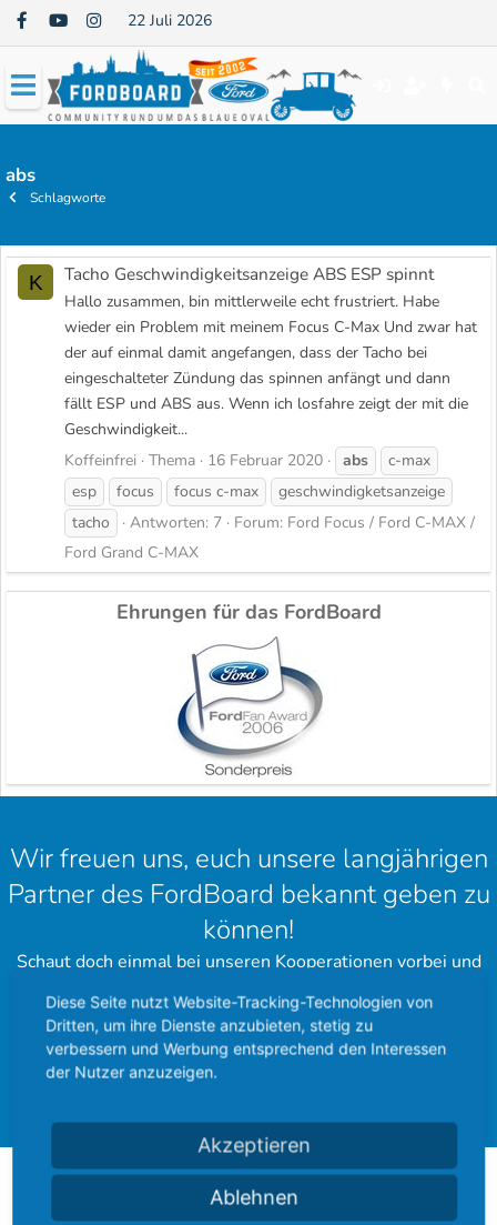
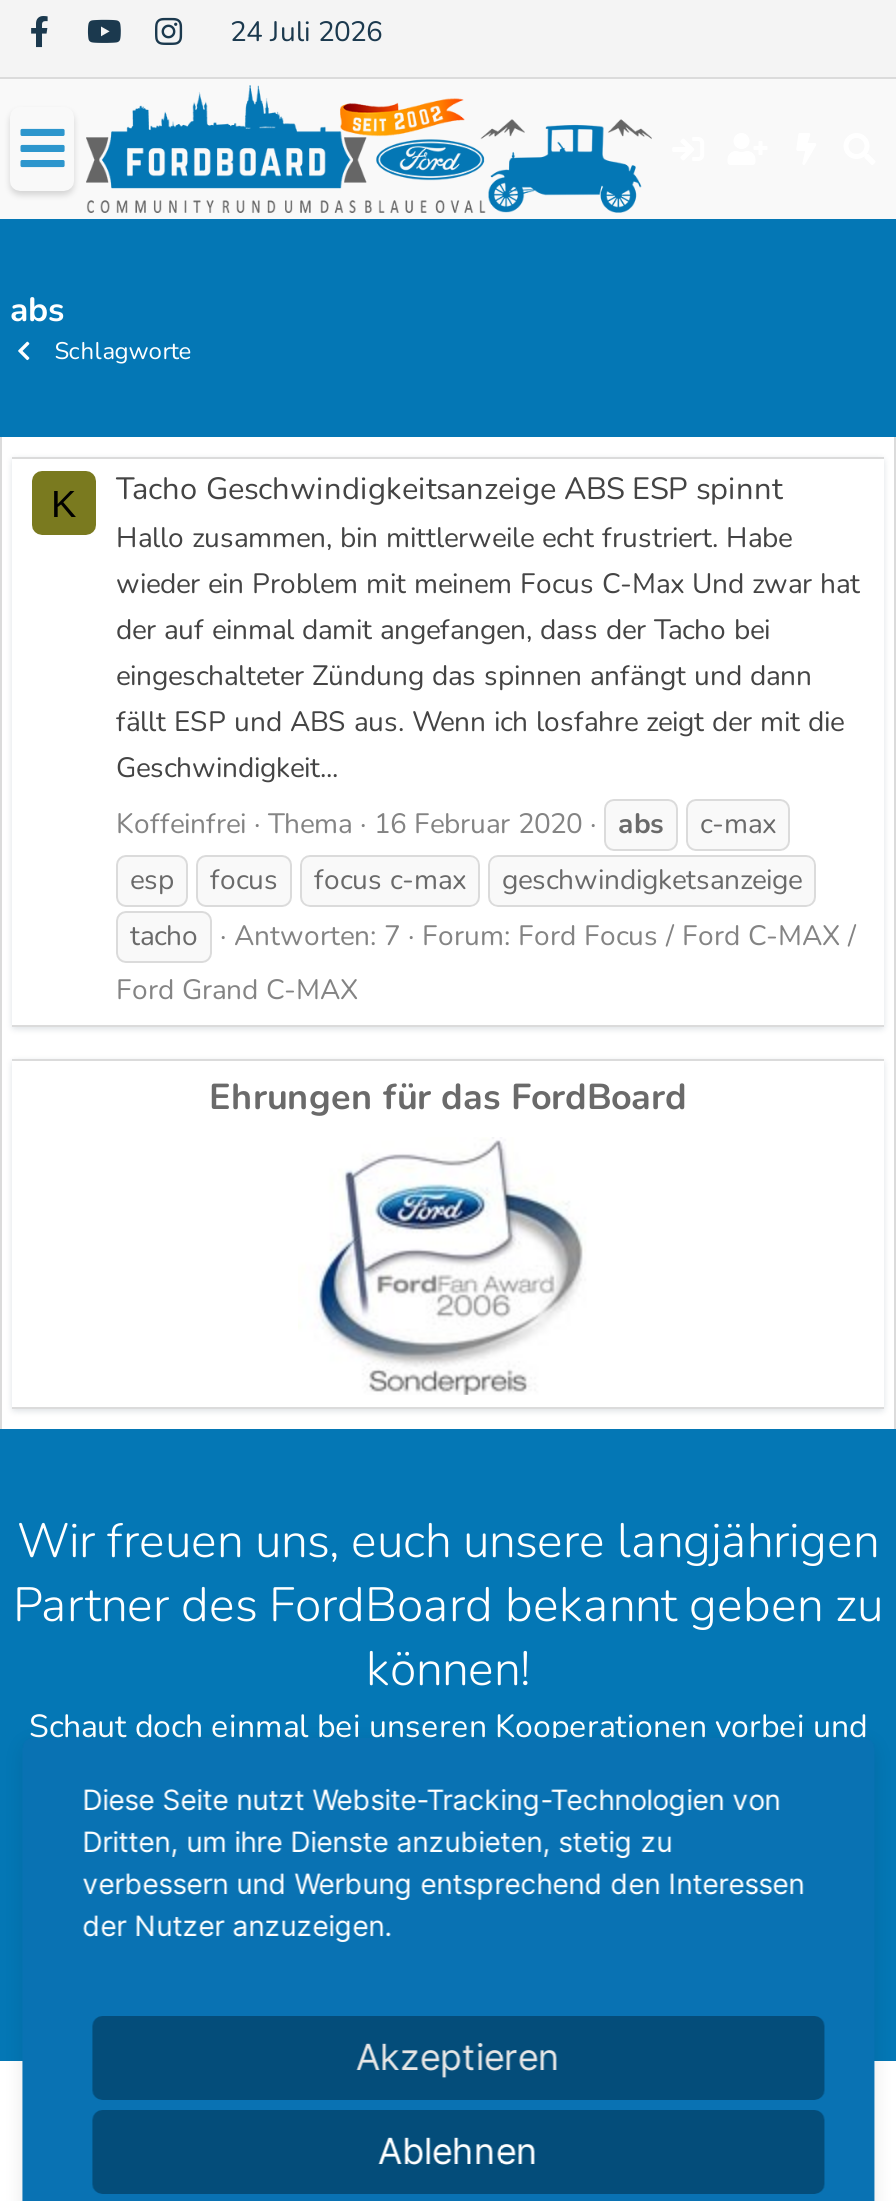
- 22 Juli 2026
+ 24 Juli 2026
